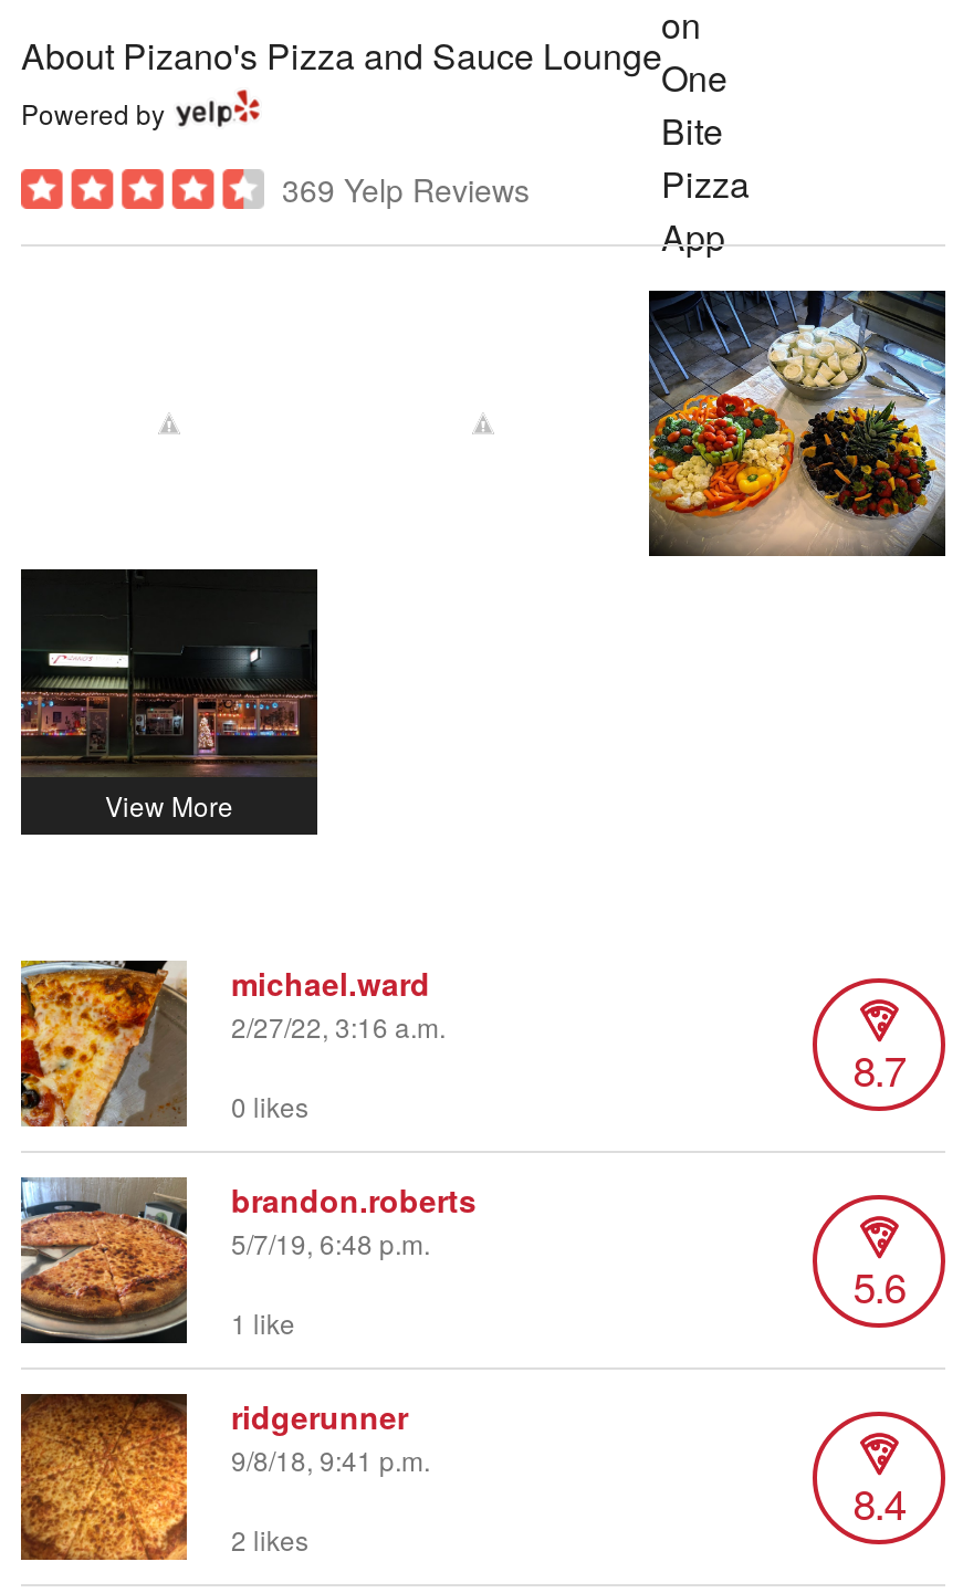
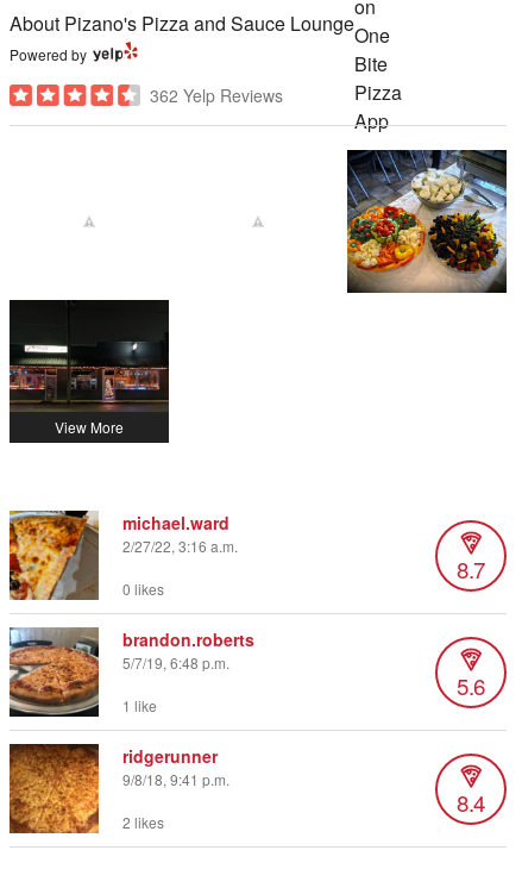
- 369 Yelp Reviews
+ 362 Yelp Reviews
